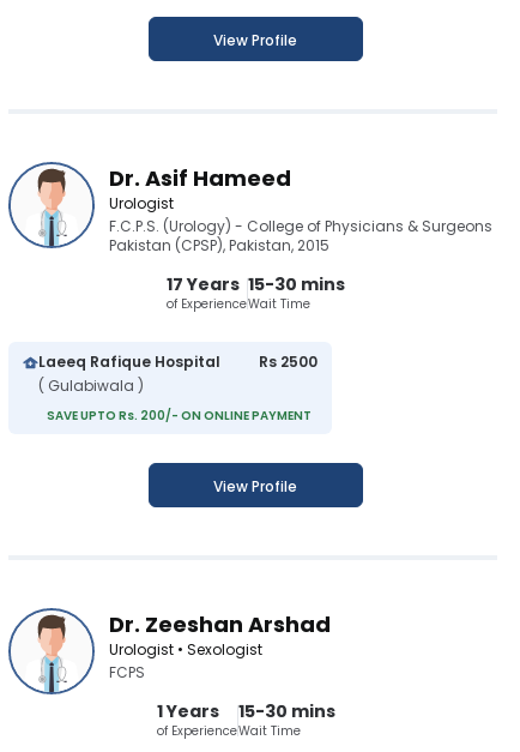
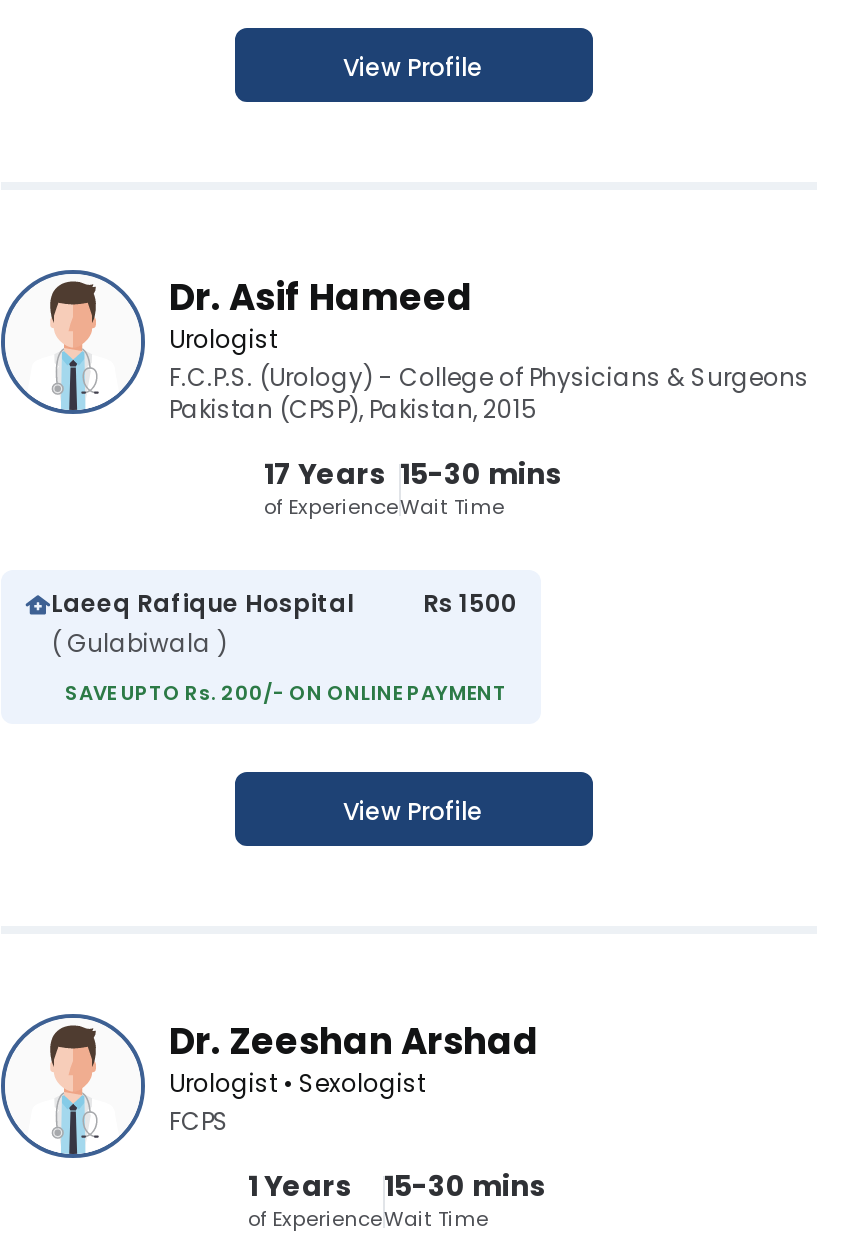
- Laeeq Rafique Hospital Rs 2500
+ Laeeq Rafique Hospital Rs 1500
